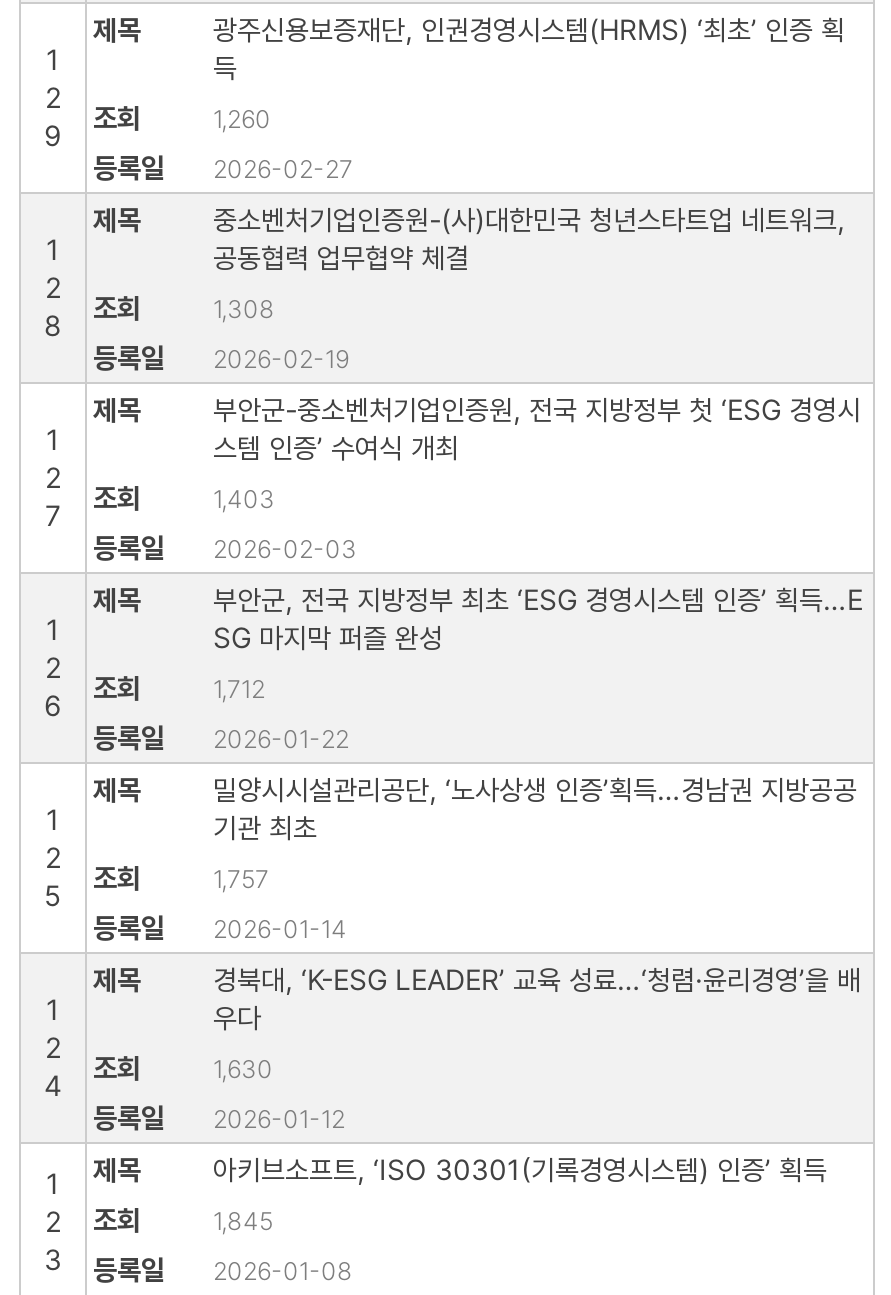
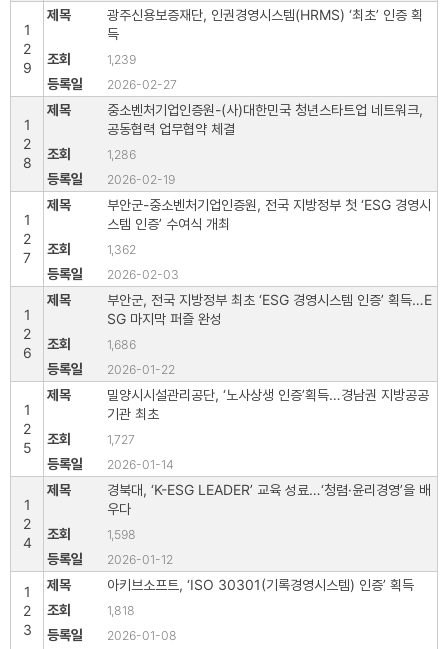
- 1,260
+ 1,239

- 1,308
+ 1,286

- 1,403
+ 1,362

- 1,712
+ 1,686

- 1,757
+ 1,727

- 1,630
+ 1,598

- 1,845
+ 1,818
